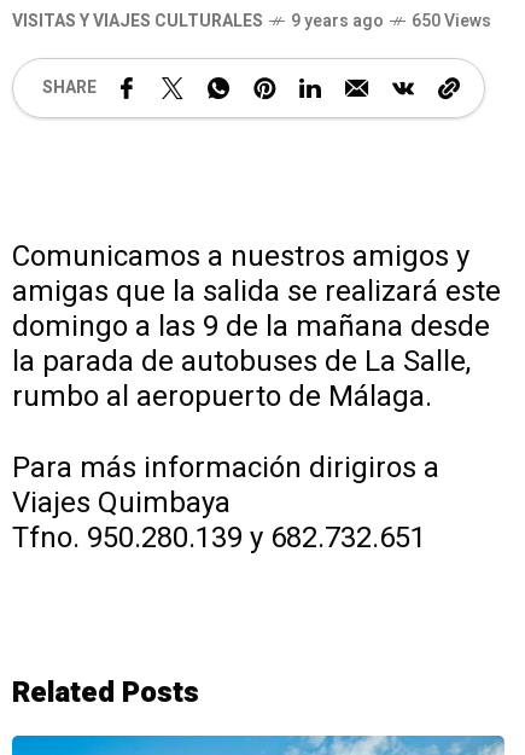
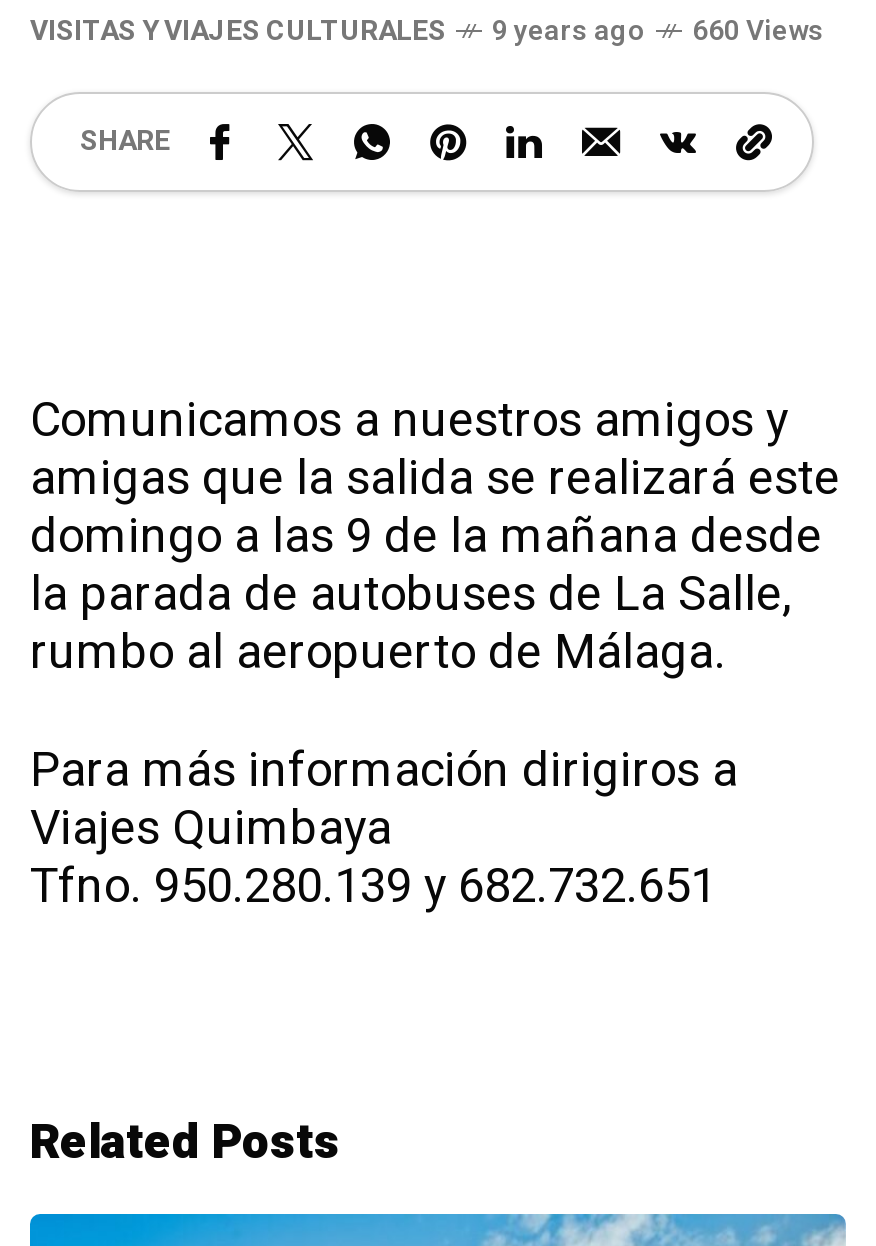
- VISITAS Y VIAJES CULTURALES 9 years ago 650 Views
+ VISITAS Y VIAJES CULTURALES 9 years ago 660 Views
